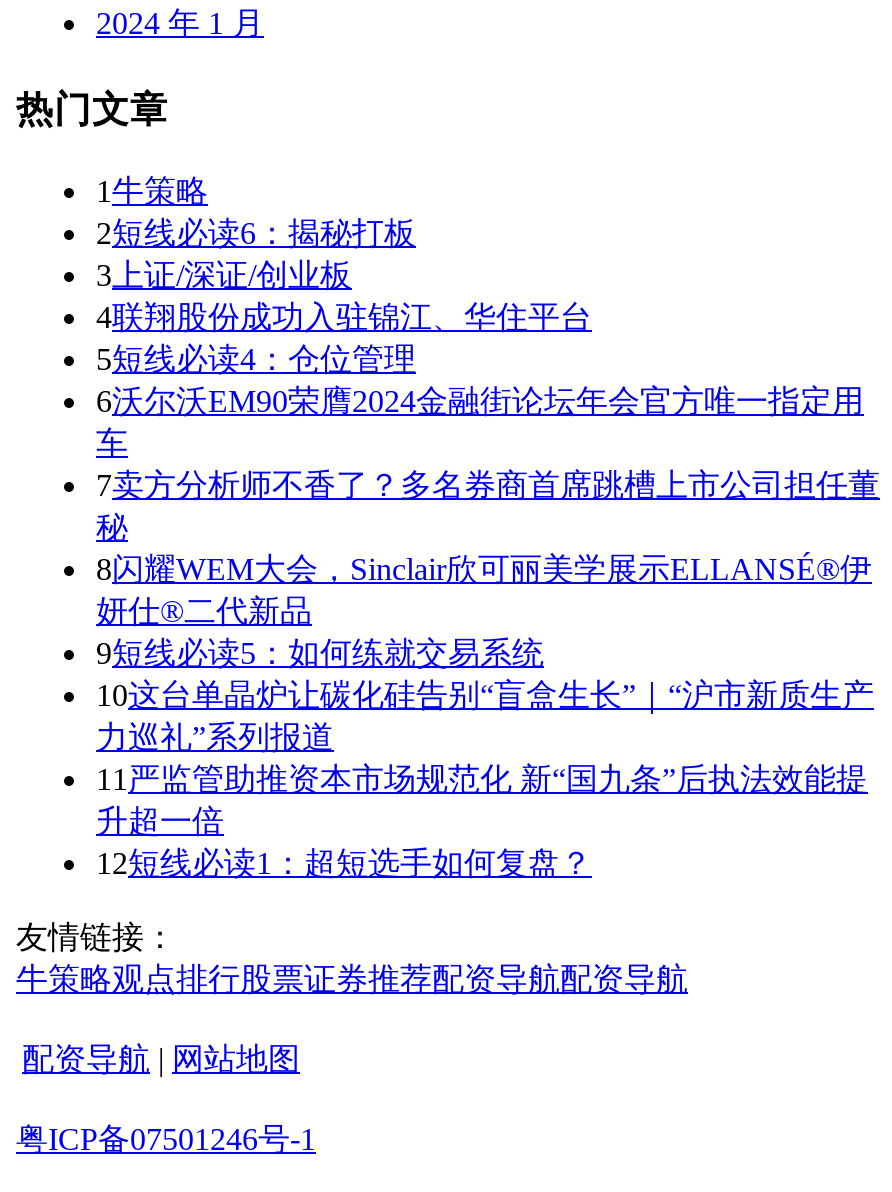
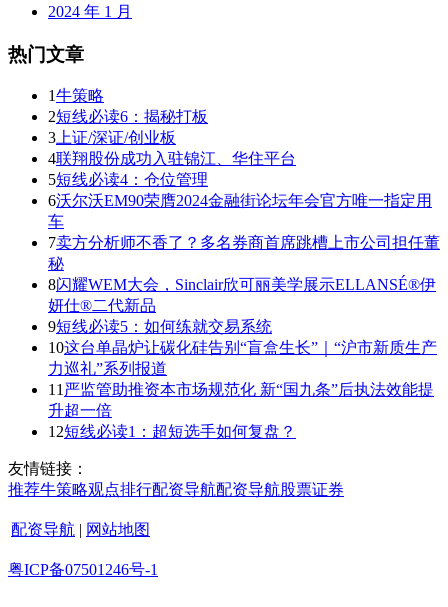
- 牛策略观点排行股票证券推荐配资导航配资导航
+ 推荐牛策略观点排行配资导航配资导航股票证券
